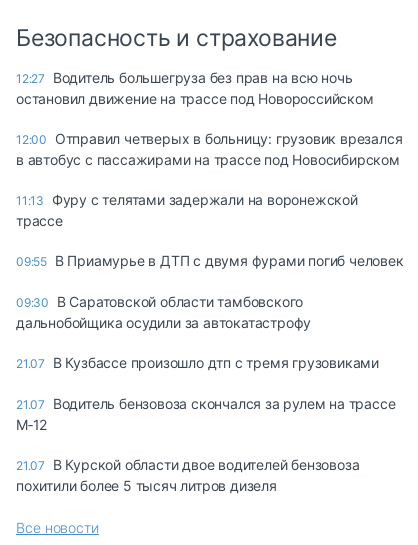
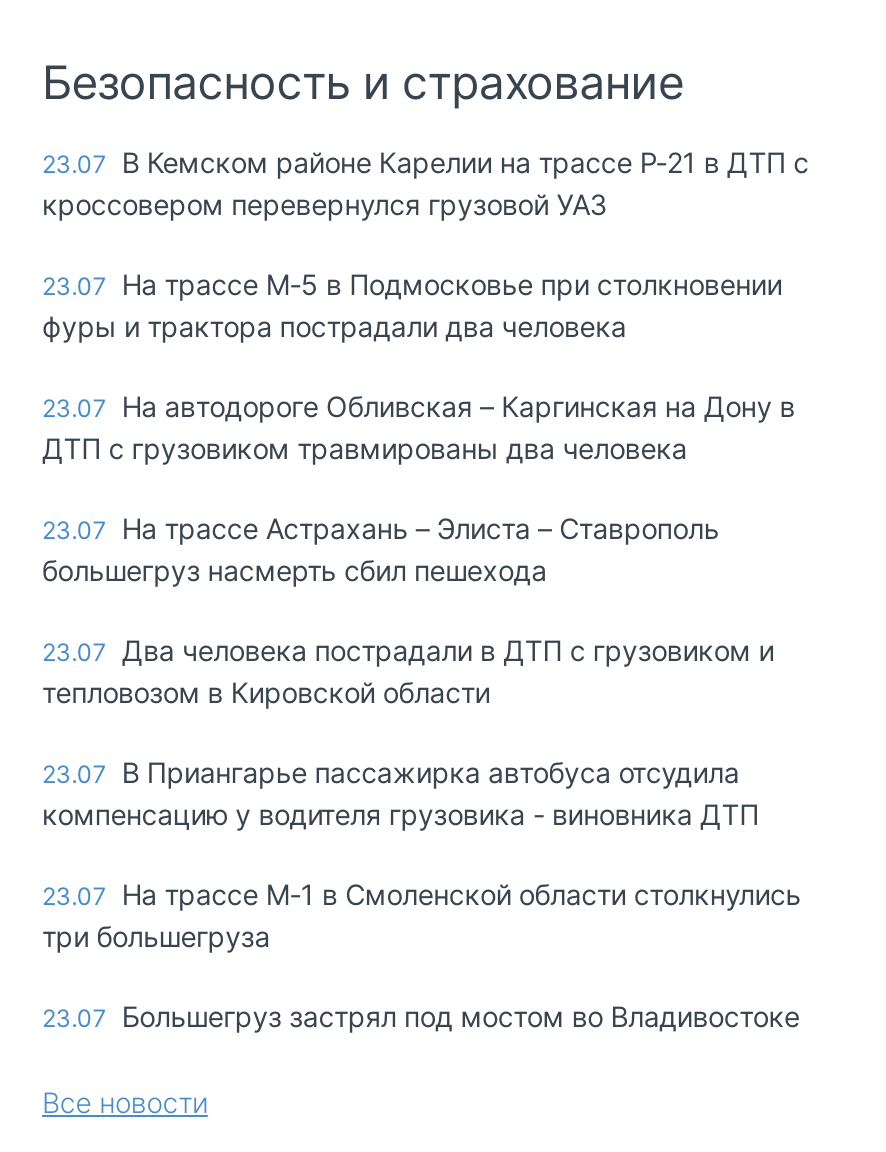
- 12:27 Водитель большегруза без прав на всю ночь
- остановил движение на трассе под Новороссийском
+ 23.07 В Кемском районе Карелии на трассе Р-21 в ДТП с
+ кроссовером перевернулся грузовой УАЗ

- 12:00 Отправил четверых в больницу: грузовик врезался
- в автобус с пассажирами на трассе под Новосибирском
+ 23.07 На трассе М-5 в Подмосковье при столкновении
+ фуры и трактора пострадали два человека

- 11:13 Фуру с телятами задержали на воронежской
- трассе
+ 23.07 На автодороге Обливская – Каргинская на Дону в
+ ДТП с грузовиком травмированы два человека

- 09:55 В Приамурье в ДТП с двумя фурами погиб человек
+ 23.07 На трассе Астрахань – Элиста – Ставрополь
+ большегруз насмерть сбил пешехода

- 09:30 В Саратовской области тамбовского
- дальнобойщика осудили за автокатастрофу
+ 23.07 Два человека пострадали в ДТП с грузовиком и
+ тепловозом в Кировской области

- 21.07 В Кузбассе произошло дтп с тремя грузовиками
+ 23.07 В Приангарье пассажирка автобуса отсудила
+ компенсацию у водителя грузовика - виновника ДТП

- 21.07 Водитель бензовоза скончался за рулем на трассе
- М‑12
+ 23.07 На трассе М-1 в Смоленской области столкнулись
+ три большегруза

- 21.07 В Курской области двое водителей бензовоза
- похитили более 5 тысяч литров дизеля
+ 23.07 Большегруз застрял под мостом во Владивостоке
